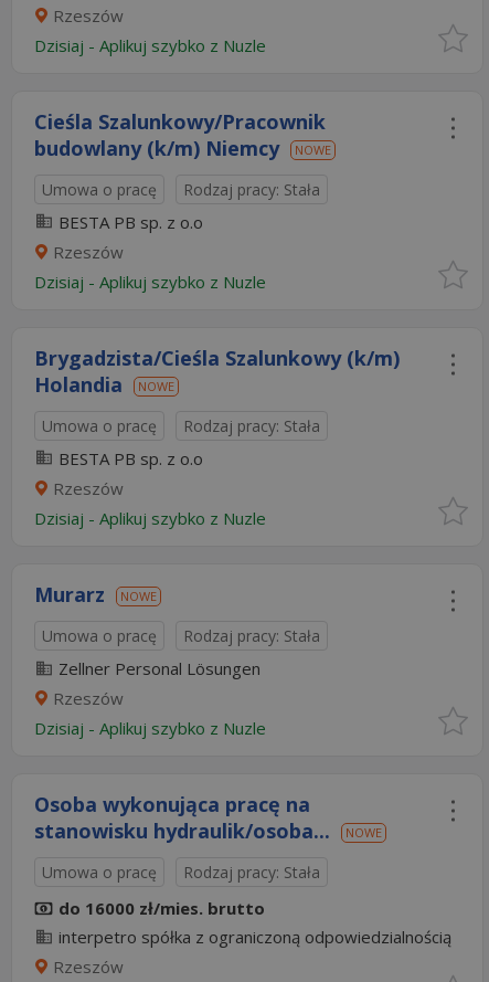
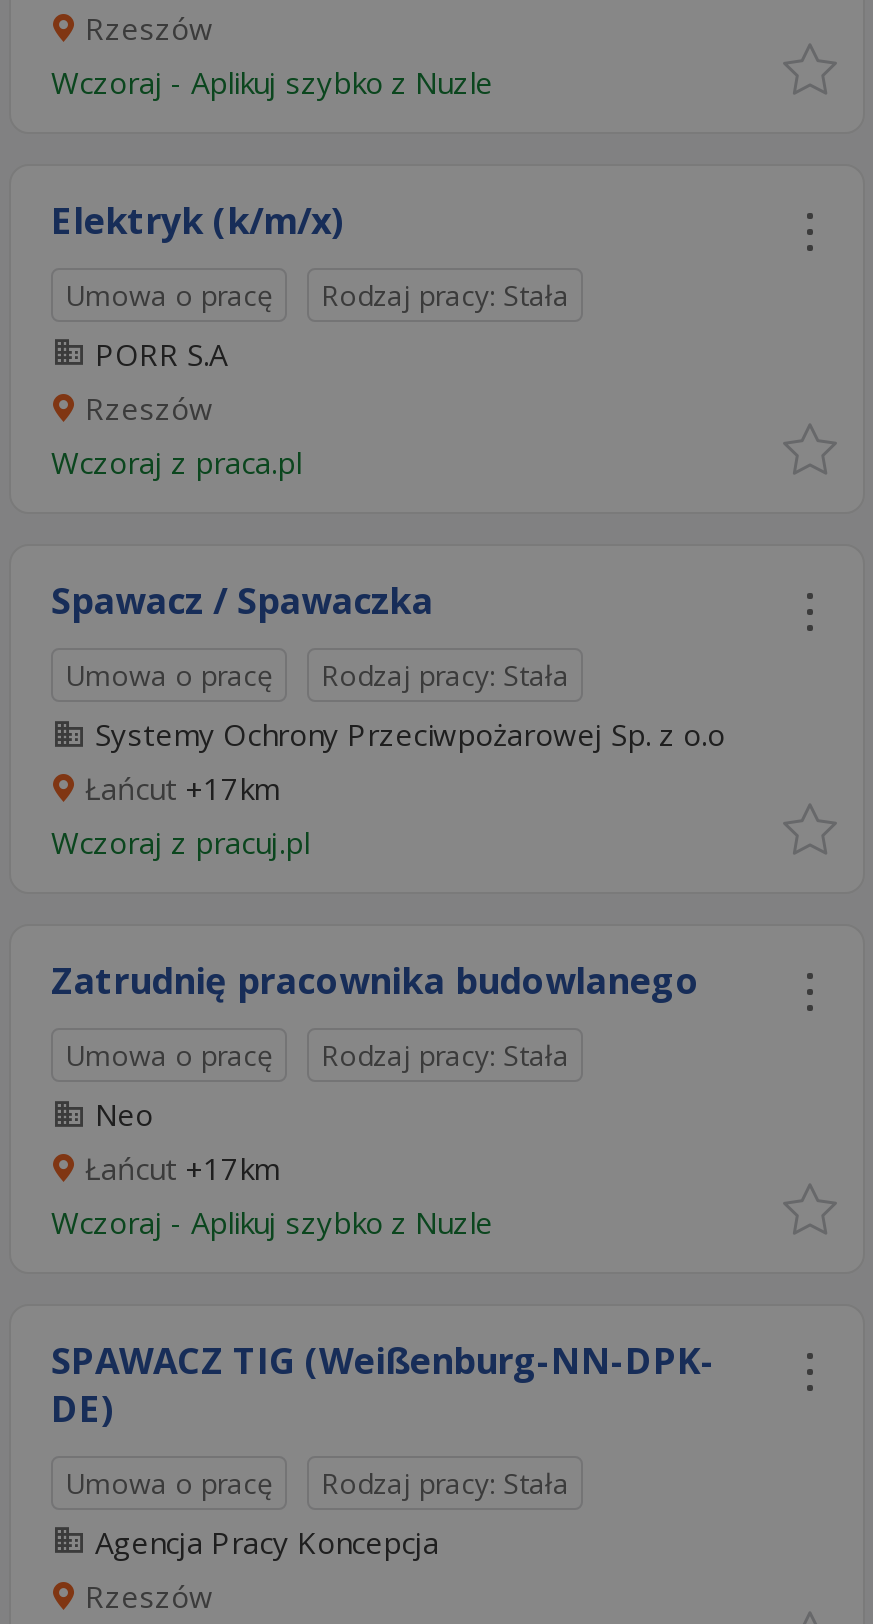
- Dzisiaj - Aplikuj szybko z Nuzle
+ Wczoraj - Aplikuj szybko z Nuzle

- Cieśla Szalunkowy/Pracownik
- budowlany (k/m) Niemcy
- NOWE
+ Elektryk (k/m/x)

- BESTA PB sp. z o.o
+ PORR S.A

- Dzisiaj - Aplikuj szybko z Nuzle
+ Wczoraj z praca.pl

- Brygadzista/Cieśla Szalunkowy (k/m)
- Holandia
- NOWE
+ Spawacz / Spawaczka

- BESTA PB sp. z o.o
- Rzeszów
- Dzisiaj - Aplikuj szybko z Nuzle
+ Systemy Ochrony Przeciwpożarowej Sp. z o.o
+ Łańcut +17km
+ Wczoraj z pracuj.pl

- Murarz
- NOWE
+ Zatrudnię pracownika budowlanego

- Zellner Personal Lösungen
- Rzeszów
- Dzisiaj - Aplikuj szybko z Nuzle
+ Neo
+ Łańcut +17km
+ Wczoraj - Aplikuj szybko z Nuzle

- Osoba wykonująca pracę na
- stanowisku hydraulik/osoba...
- NOWE
+ SPAWACZ TIG (Weißenburg-NN-DPK-
+ DE)

- do 16000 zł/mies. brutto
- interpetro spółka z ograniczoną odpowiedzialnością
+ Agencja Pracy Koncepcja
